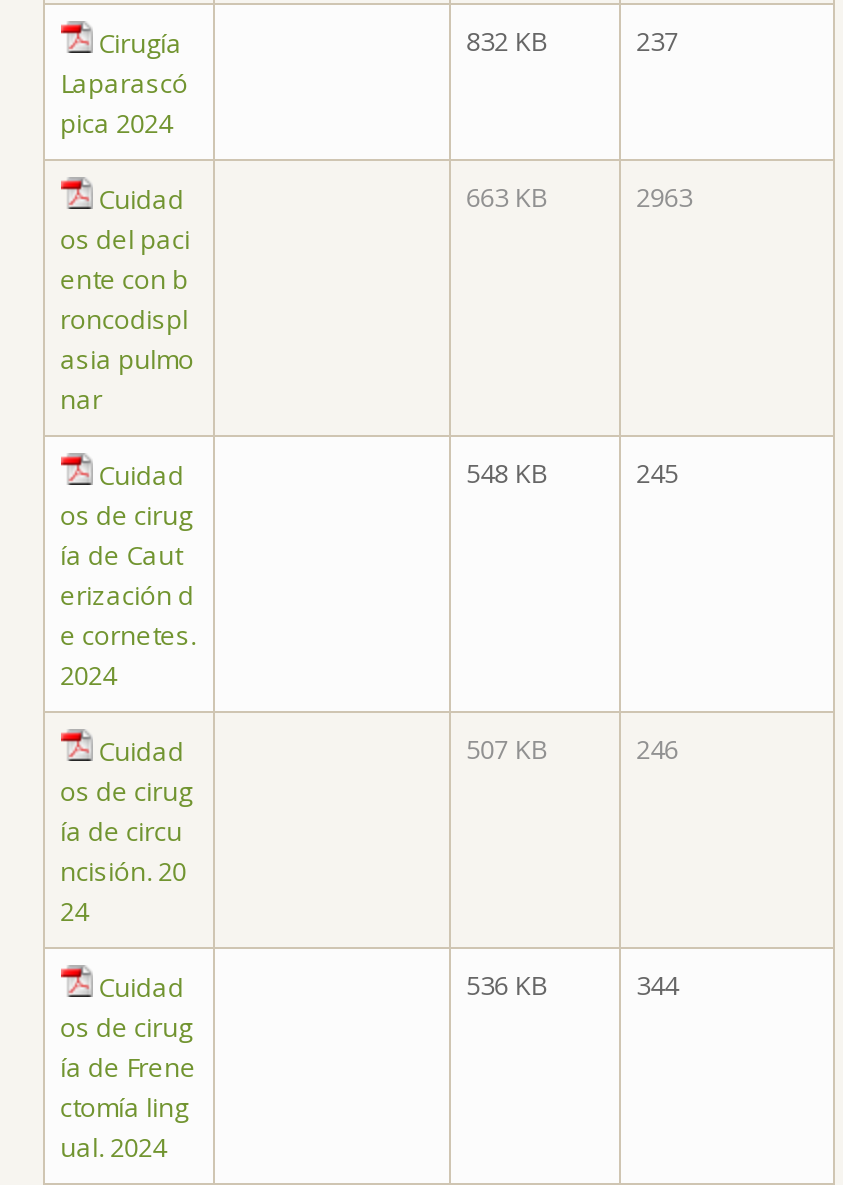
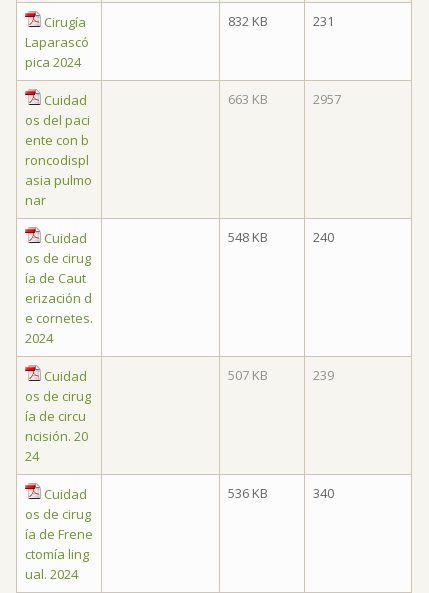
- 237
+ 231

- 2963
+ 2957

- 245
+ 240

- 246
+ 239

- 344
+ 340
